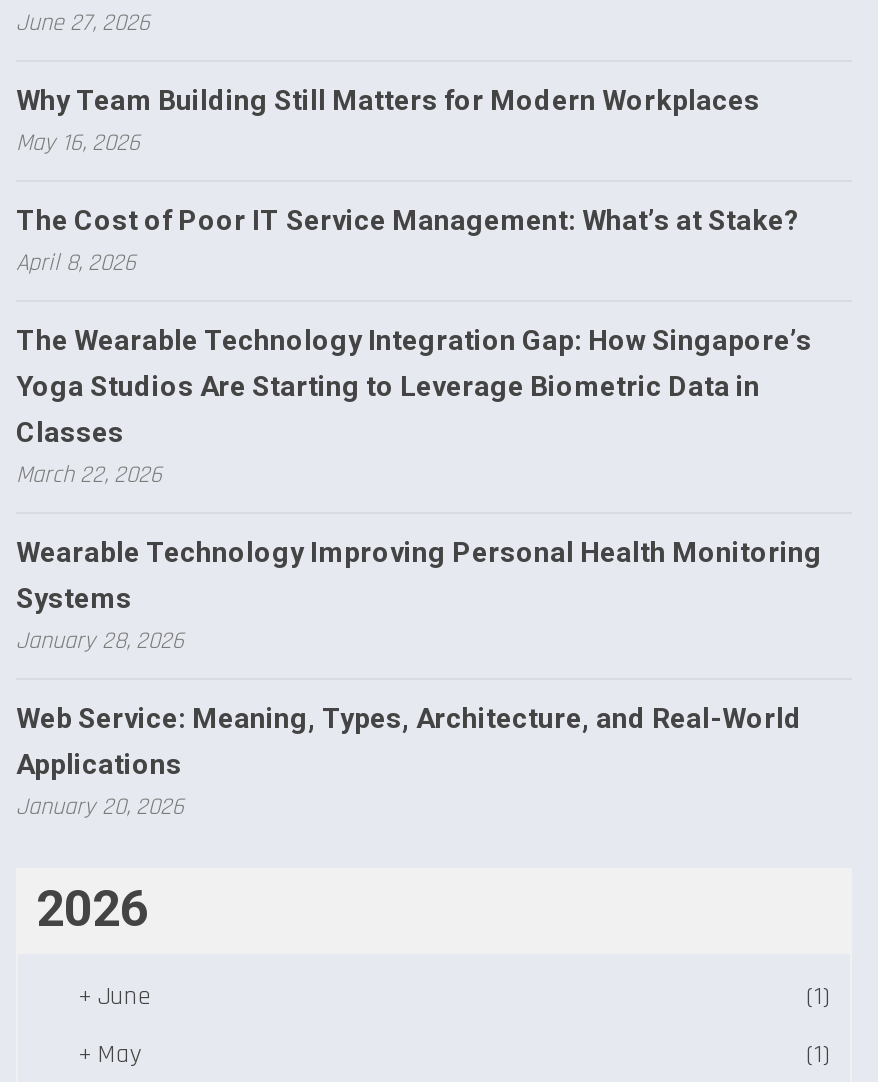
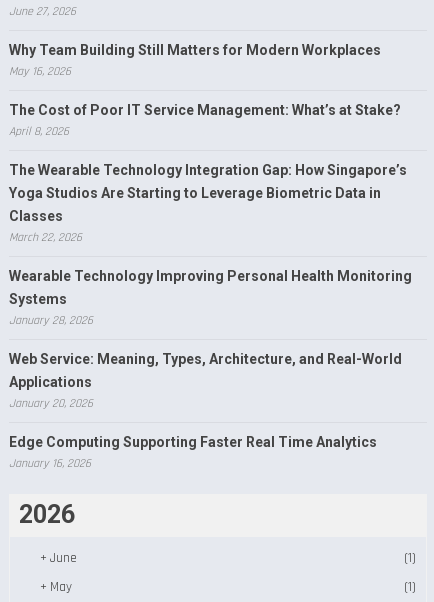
+ Edge Computing Supporting Faster Real Time Analytics
+ January 16, 2026
